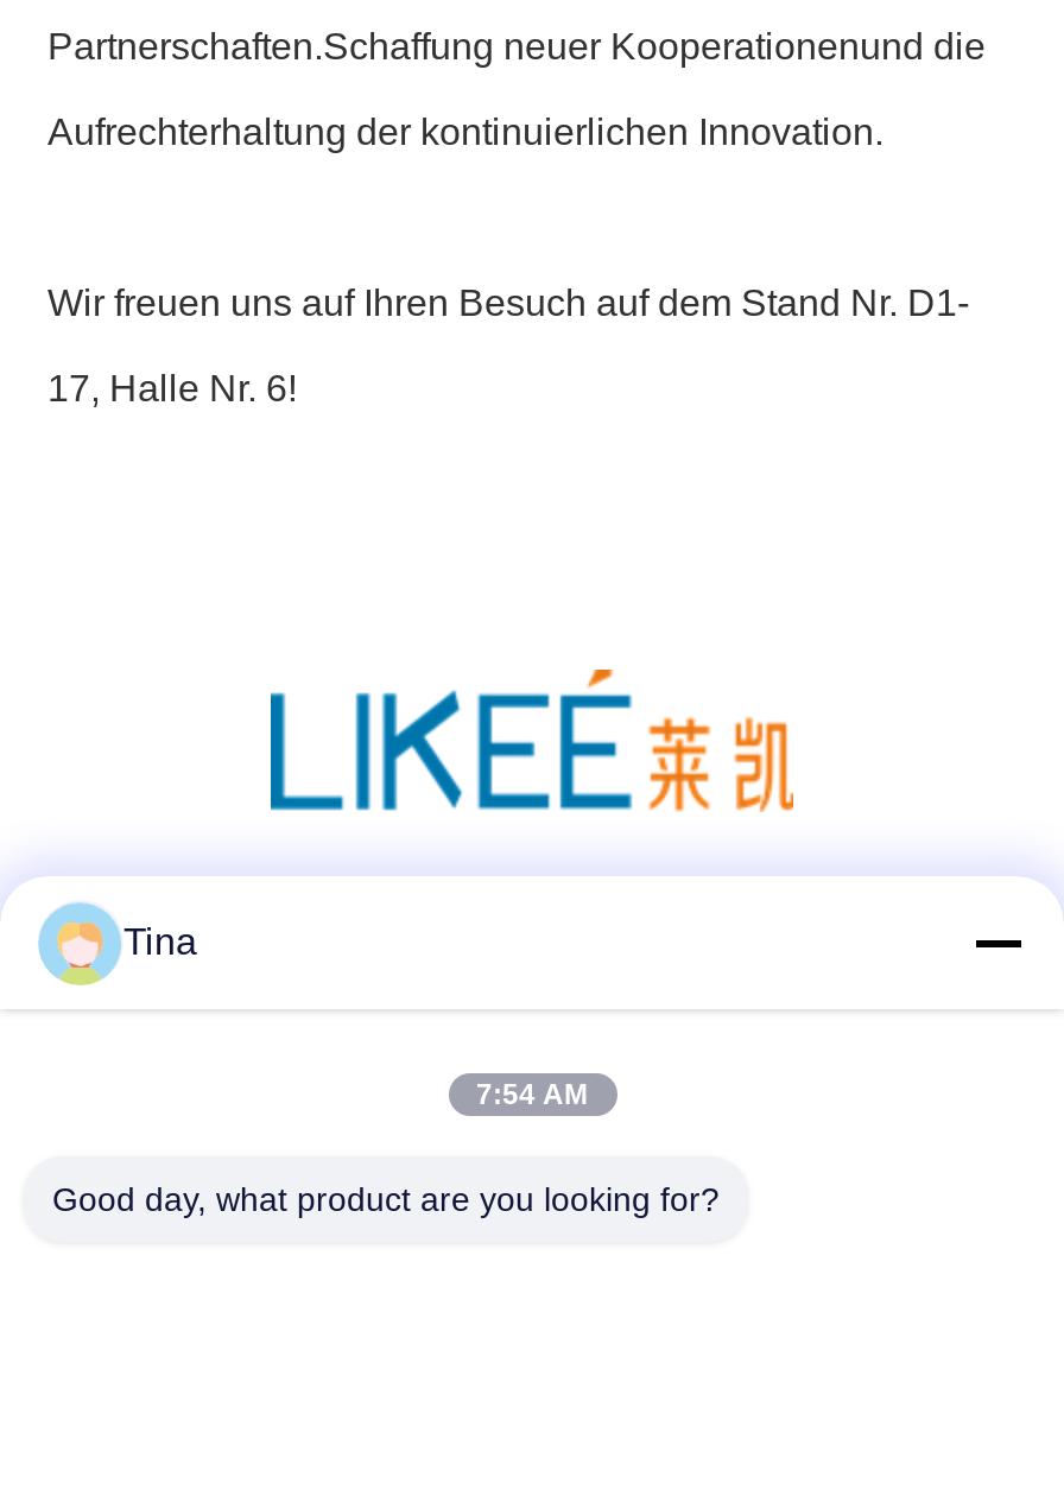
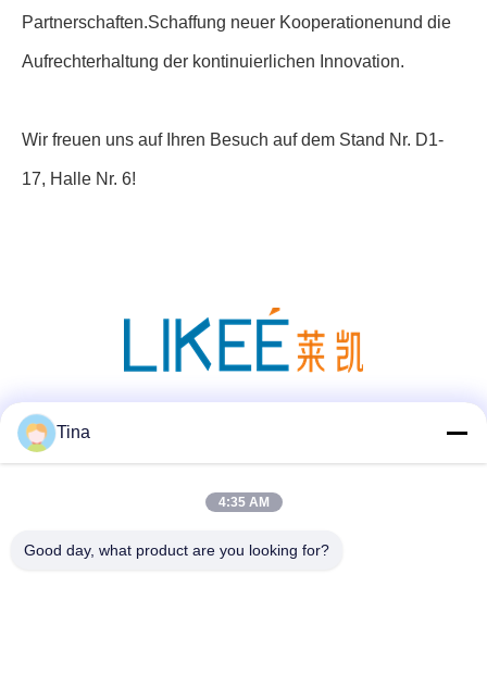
- 7:54 AM
+ 4:35 AM
